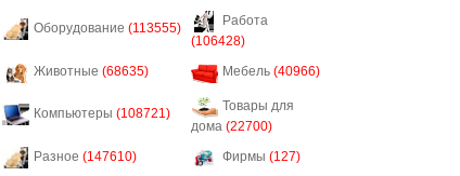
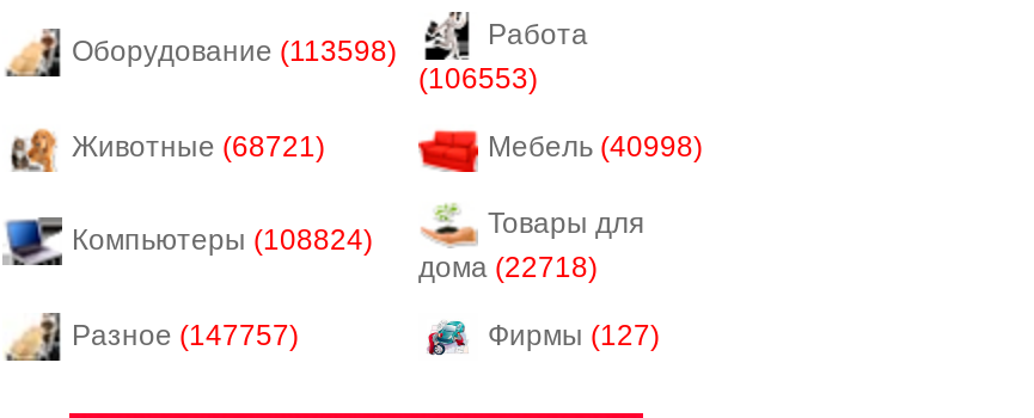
- Оборудование (113555)
+ Оборудование (113598)

- (106428)
+ (106553)

- Животные (68635)
+ Животные (68721)

- Мебель (40966)
+ Мебель (40998)

- Компьютеры (108721)
+ Компьютеры (108824)

- дома (22700)
+ дома (22718)

- Разное (147610)
+ Разное (147757)
